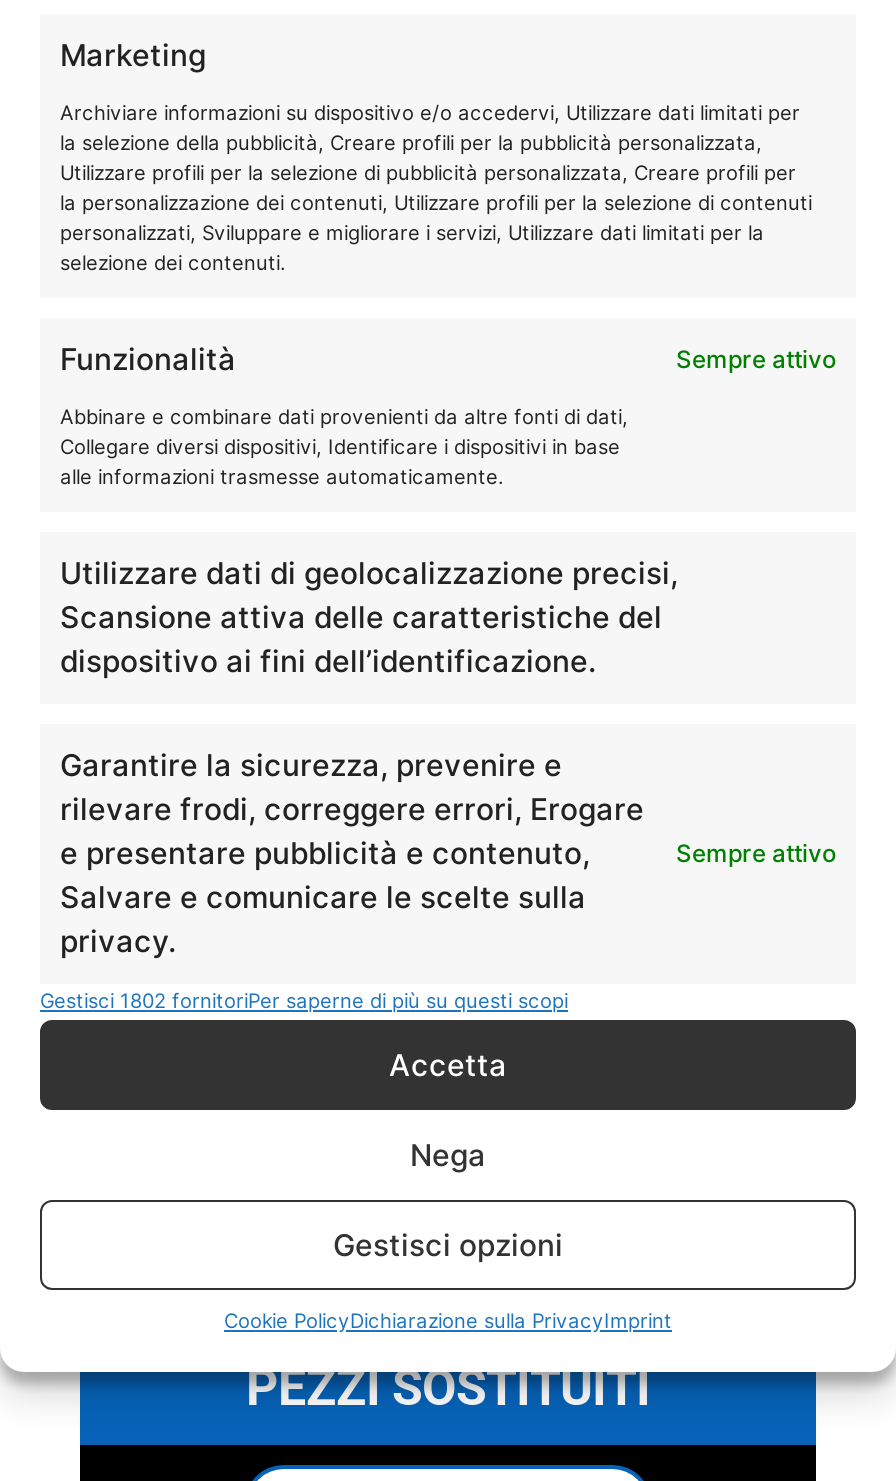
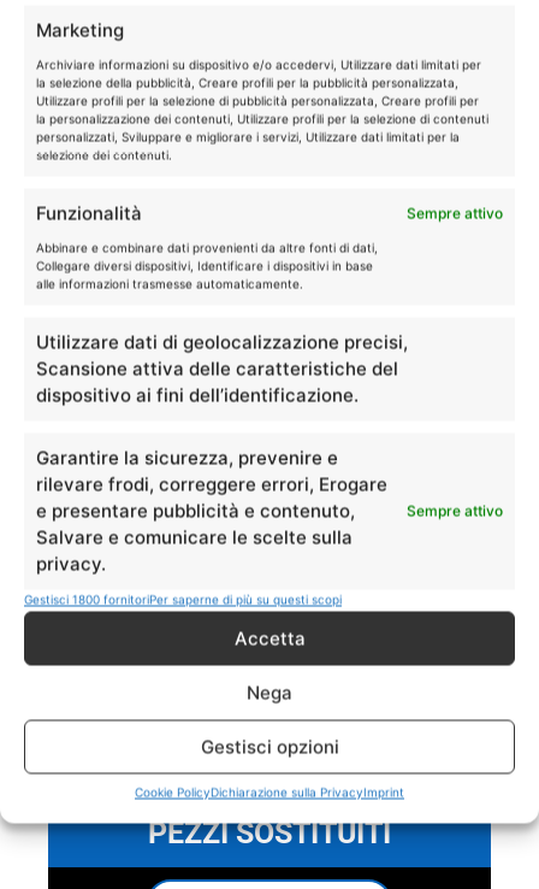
- Gestisci 1802 fornitoriPer saperne di più su questi scopi
+ Gestisci 1800 fornitoriPer saperne di più su questi scopi
